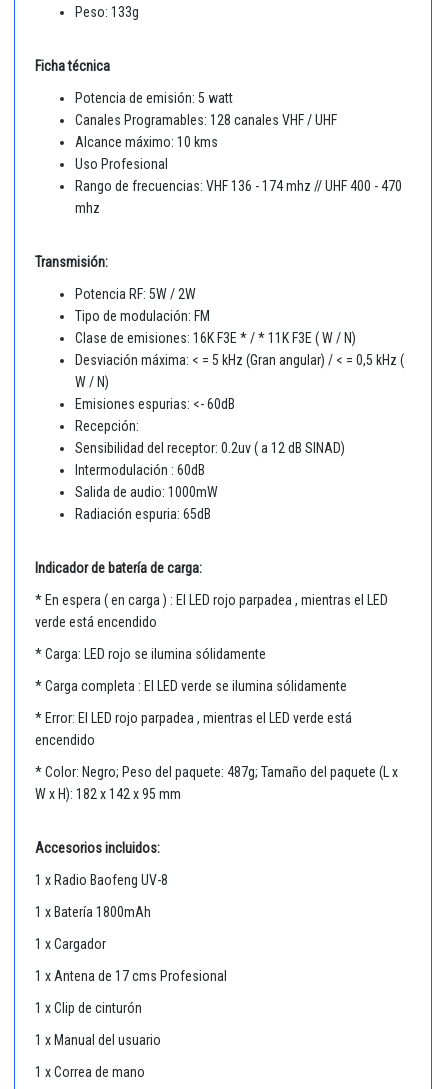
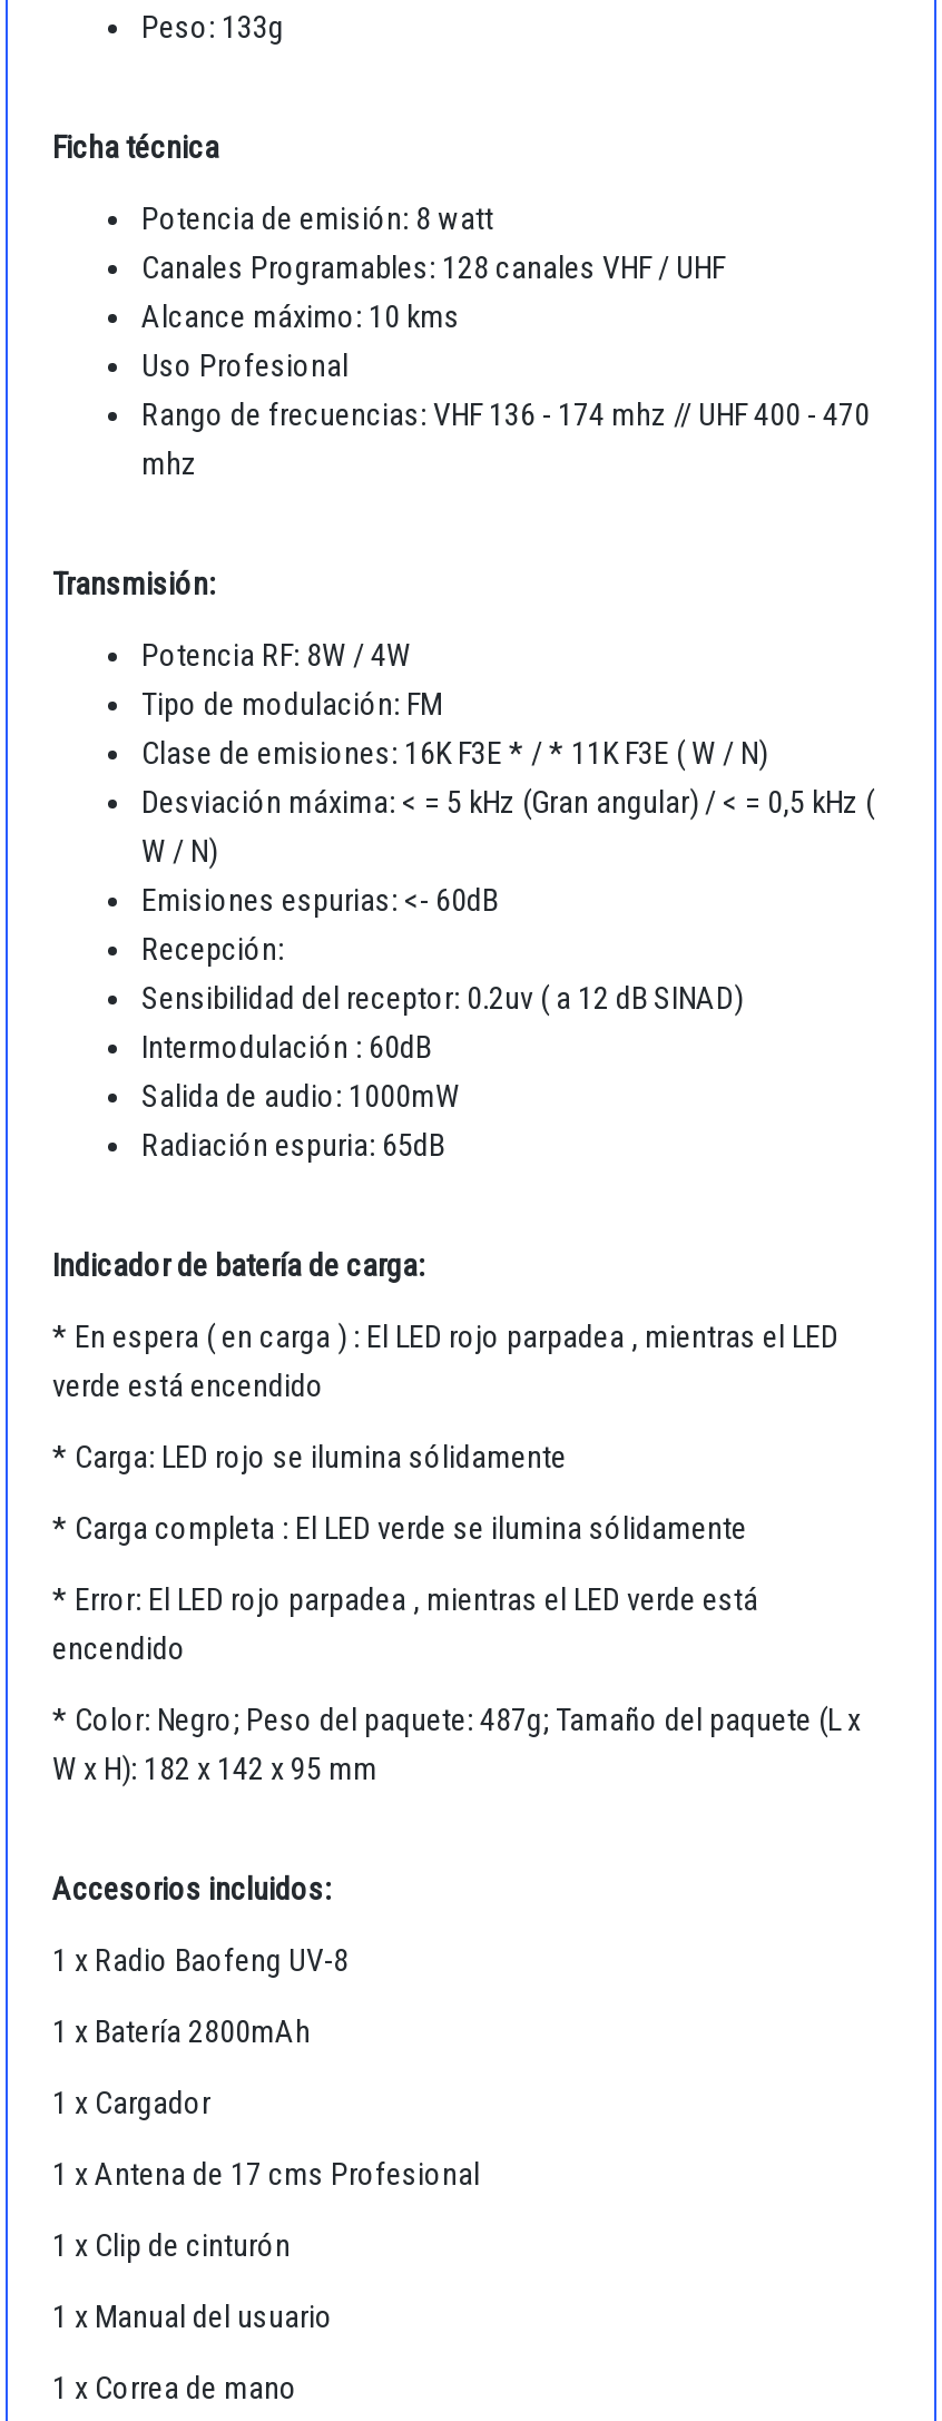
- Potencia de emisión: 5 watt
+ Potencia de emisión: 8 watt

- Potencia RF: 5W / 2W
+ Potencia RF: 8W / 4W

- 1 x Batería 1800mAh
+ 1 x Batería 2800mAh
